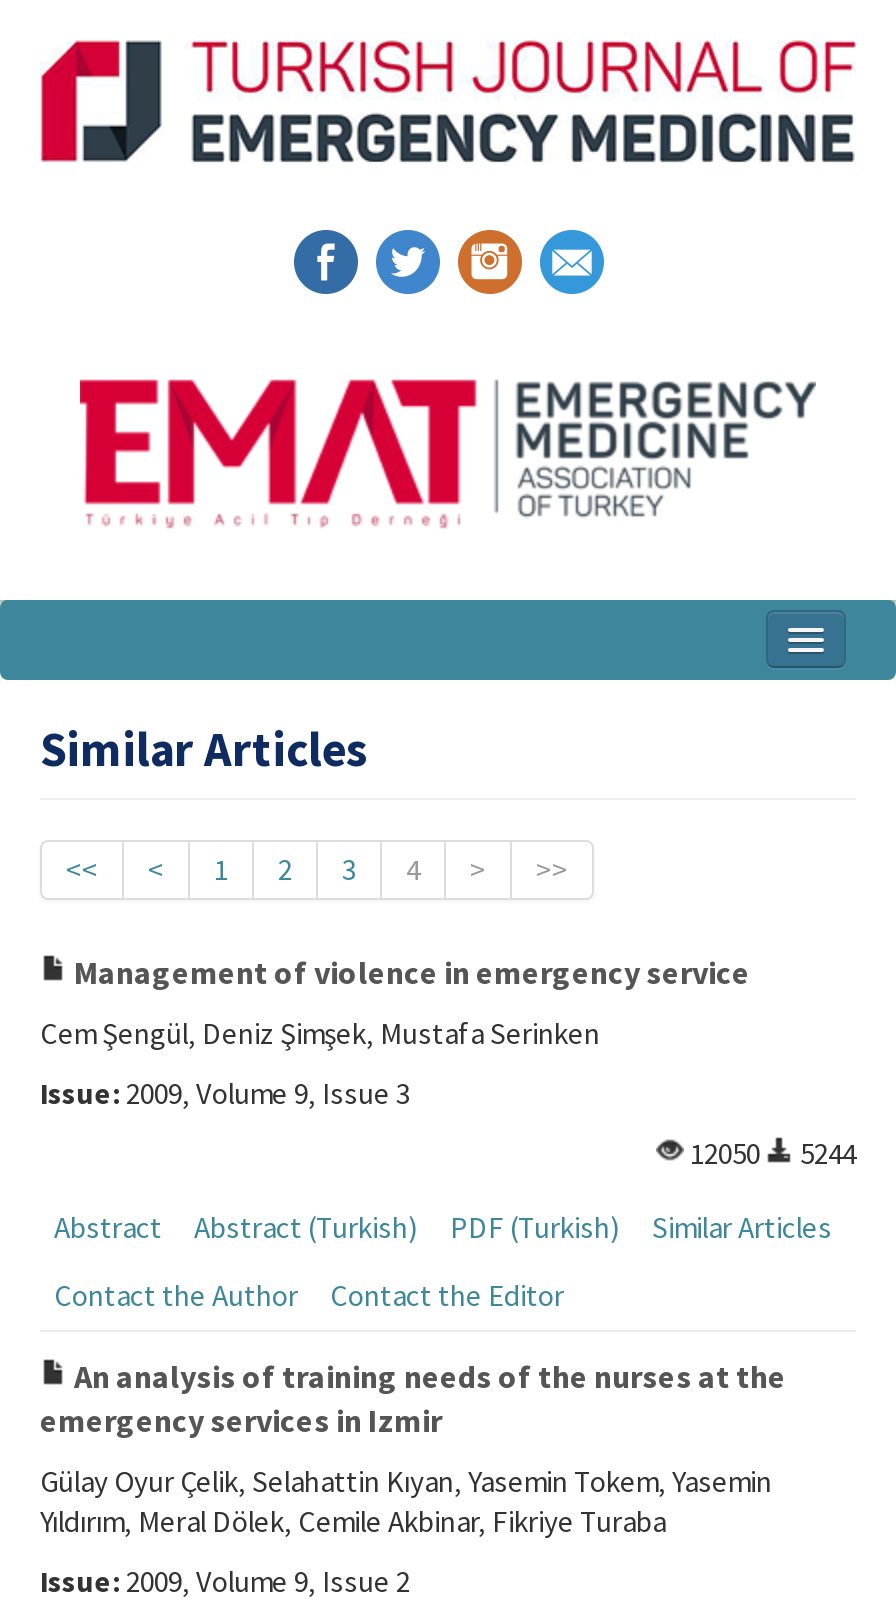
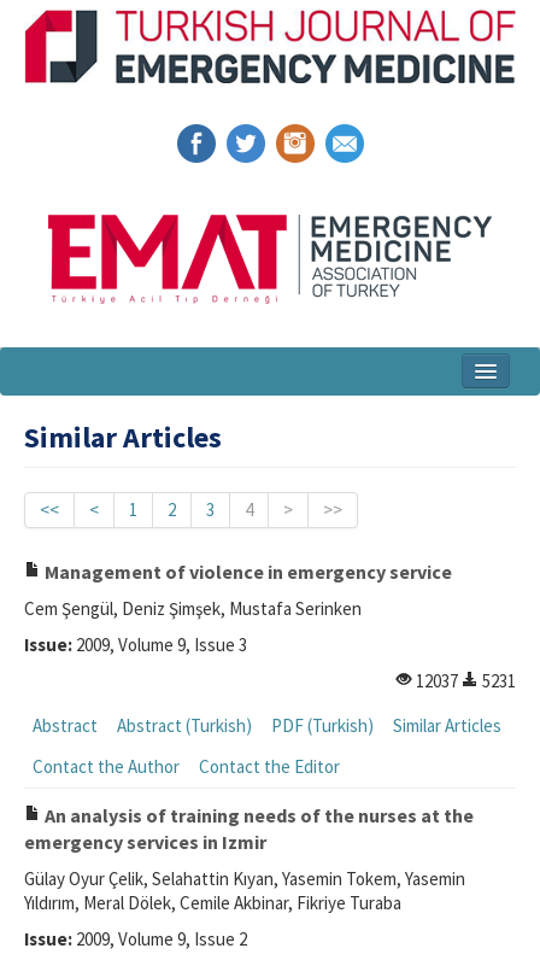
- 12050
+ 12037

- 5244
+ 5231
